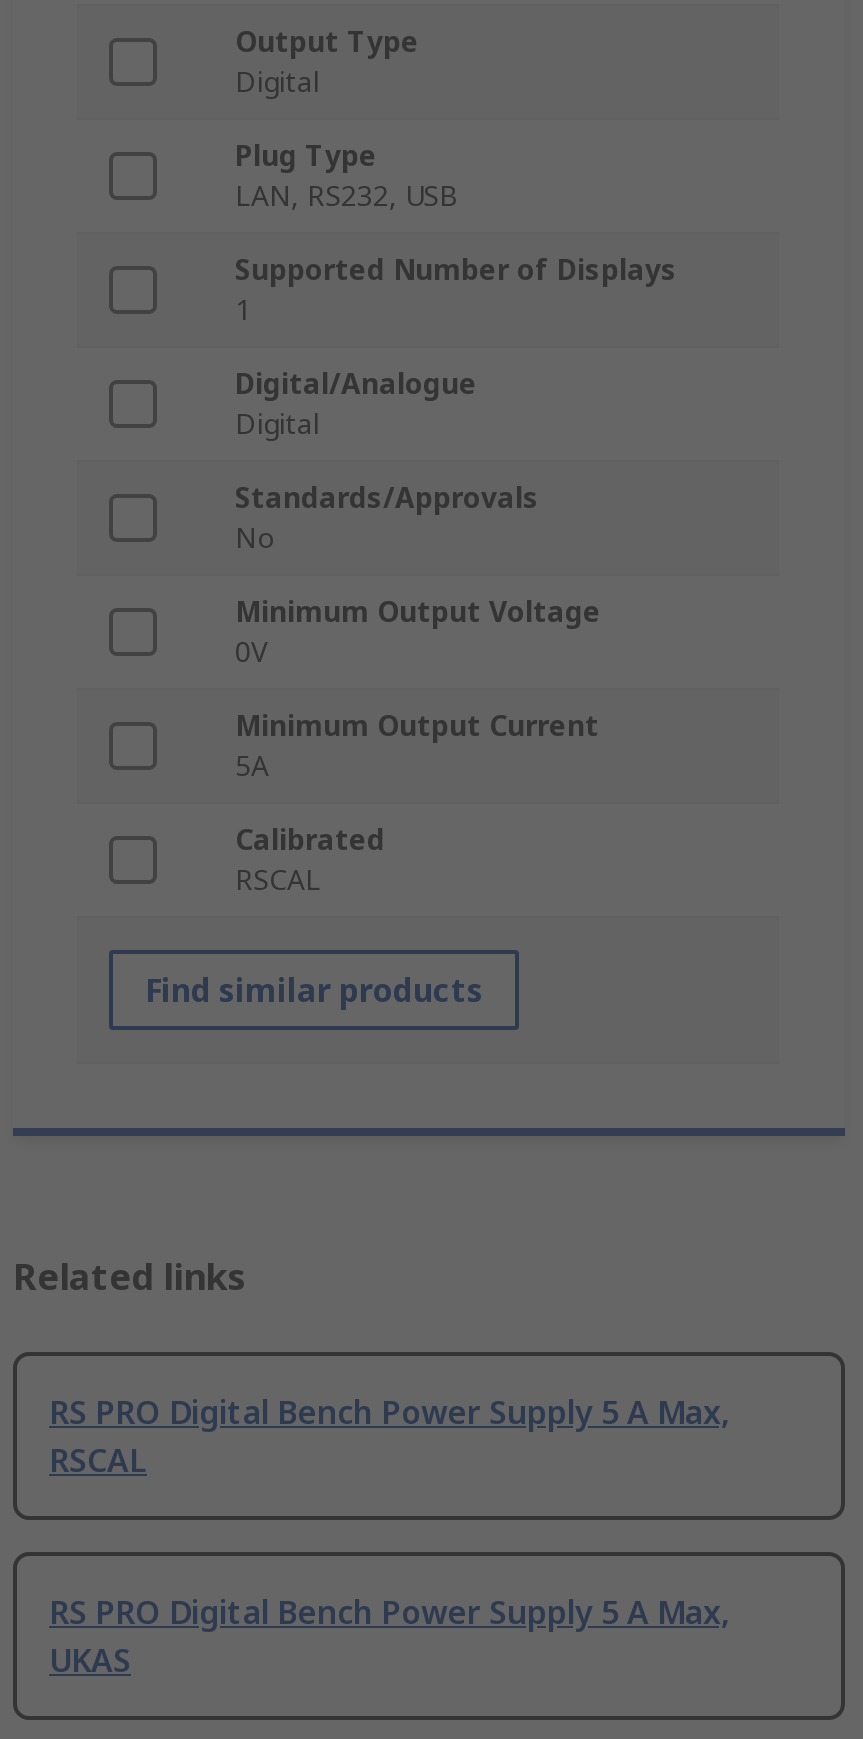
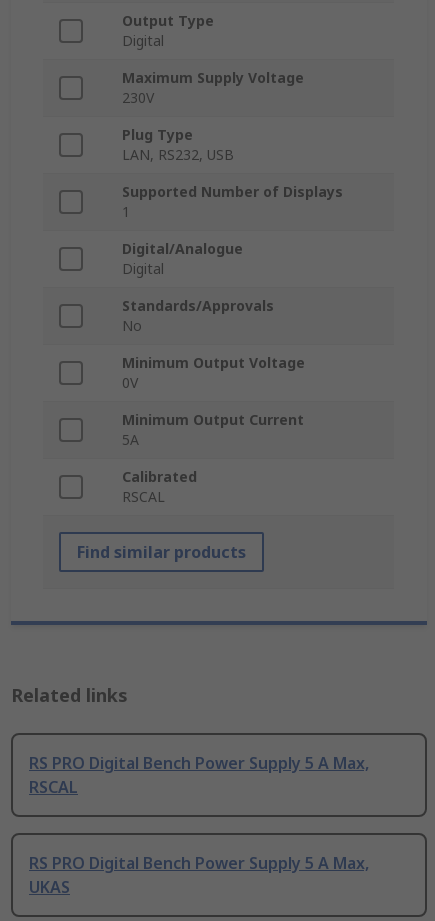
+ Maximum Supply Voltage
+ 230V
